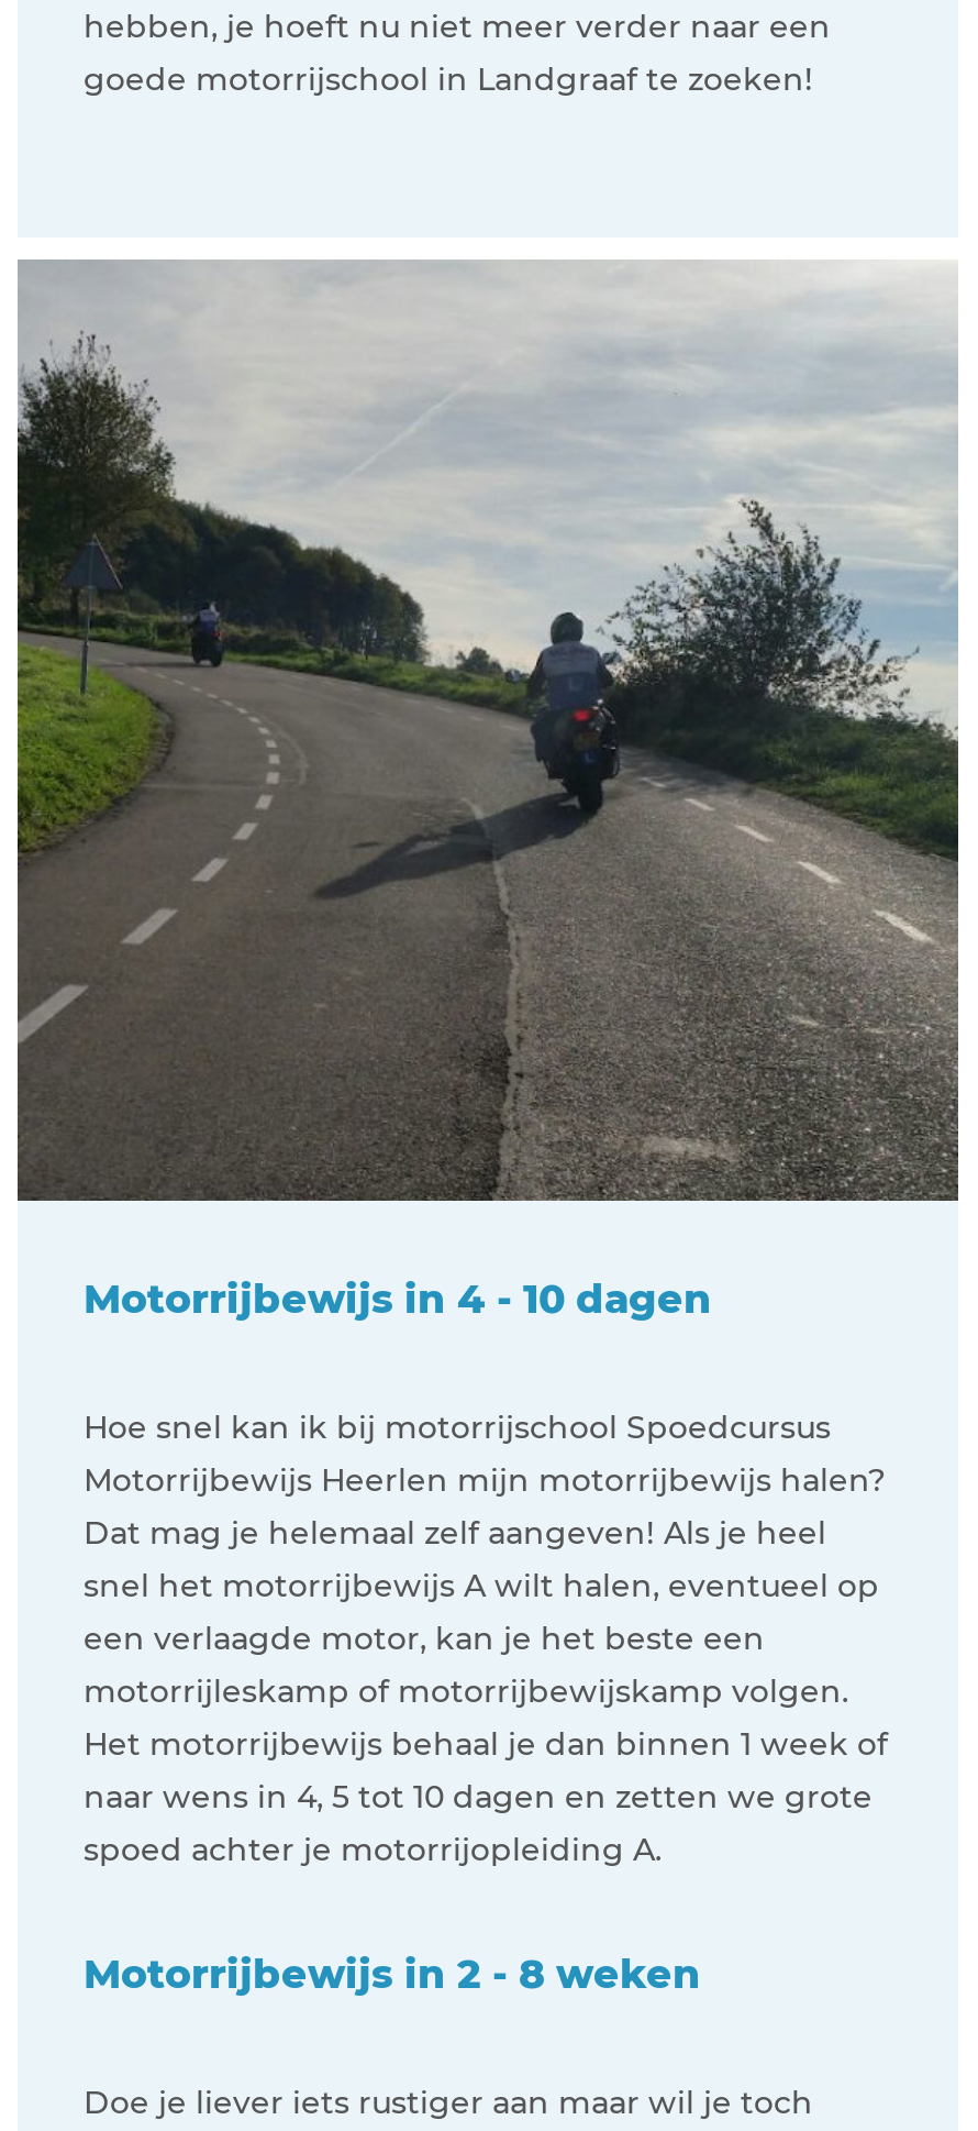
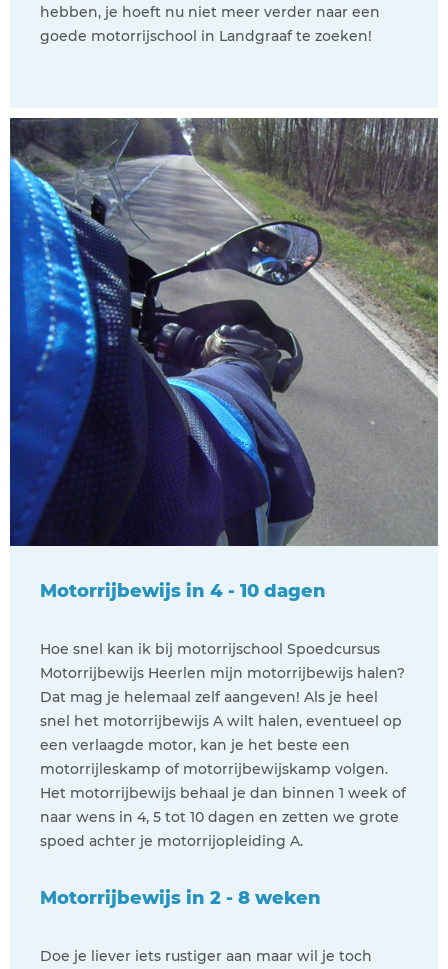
- [image]
+ [image]
